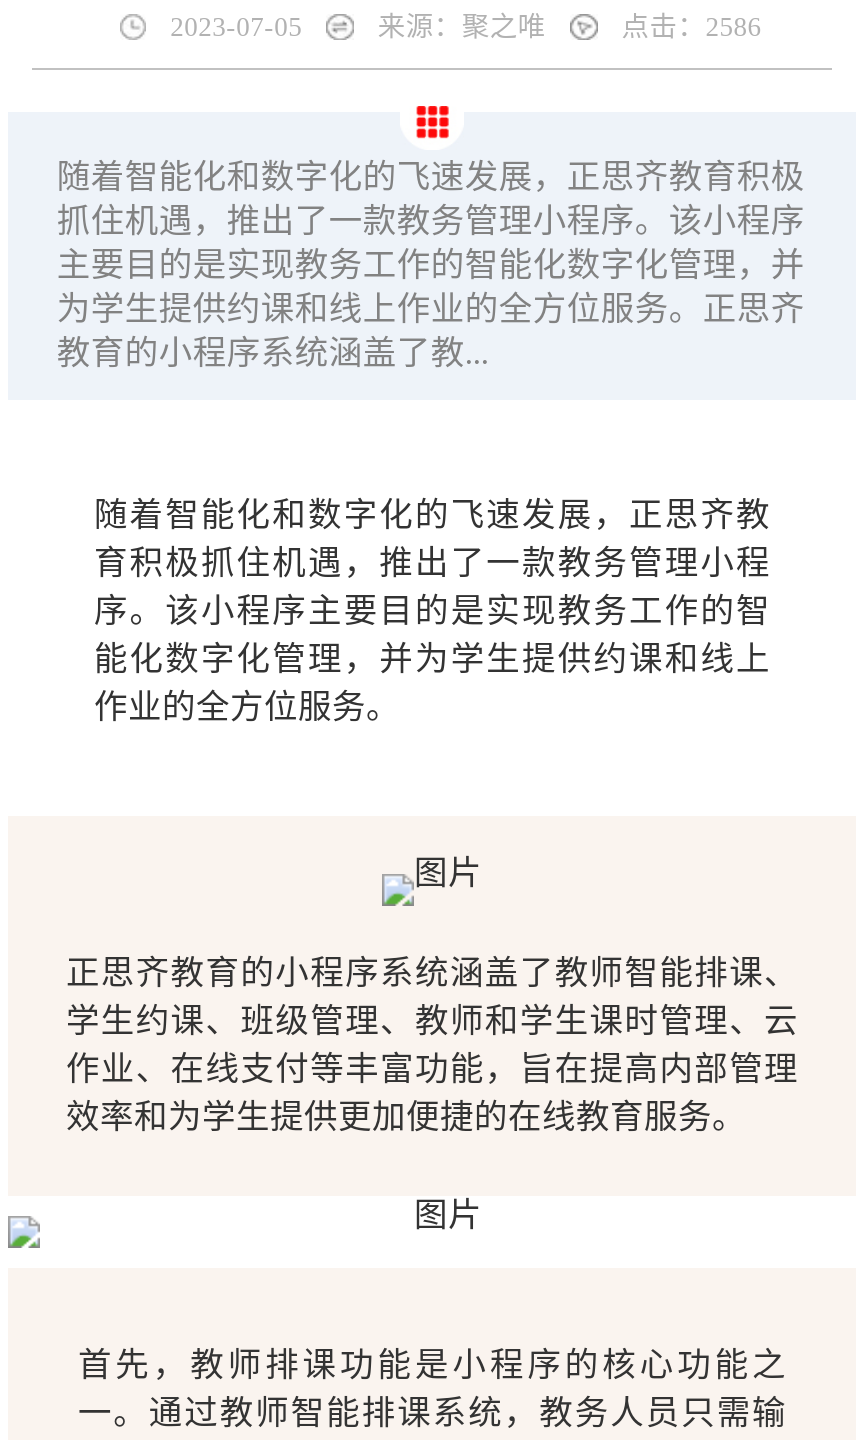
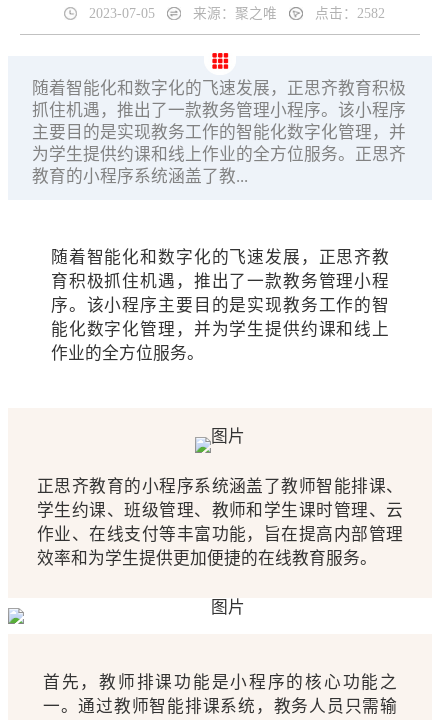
- 点击：2586
+ 点击：2582
